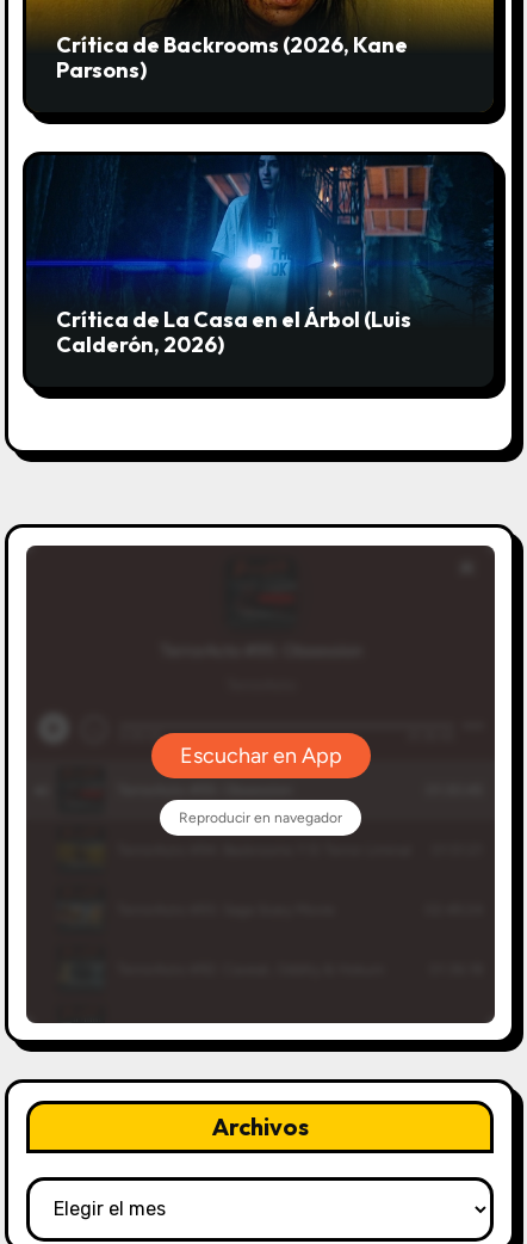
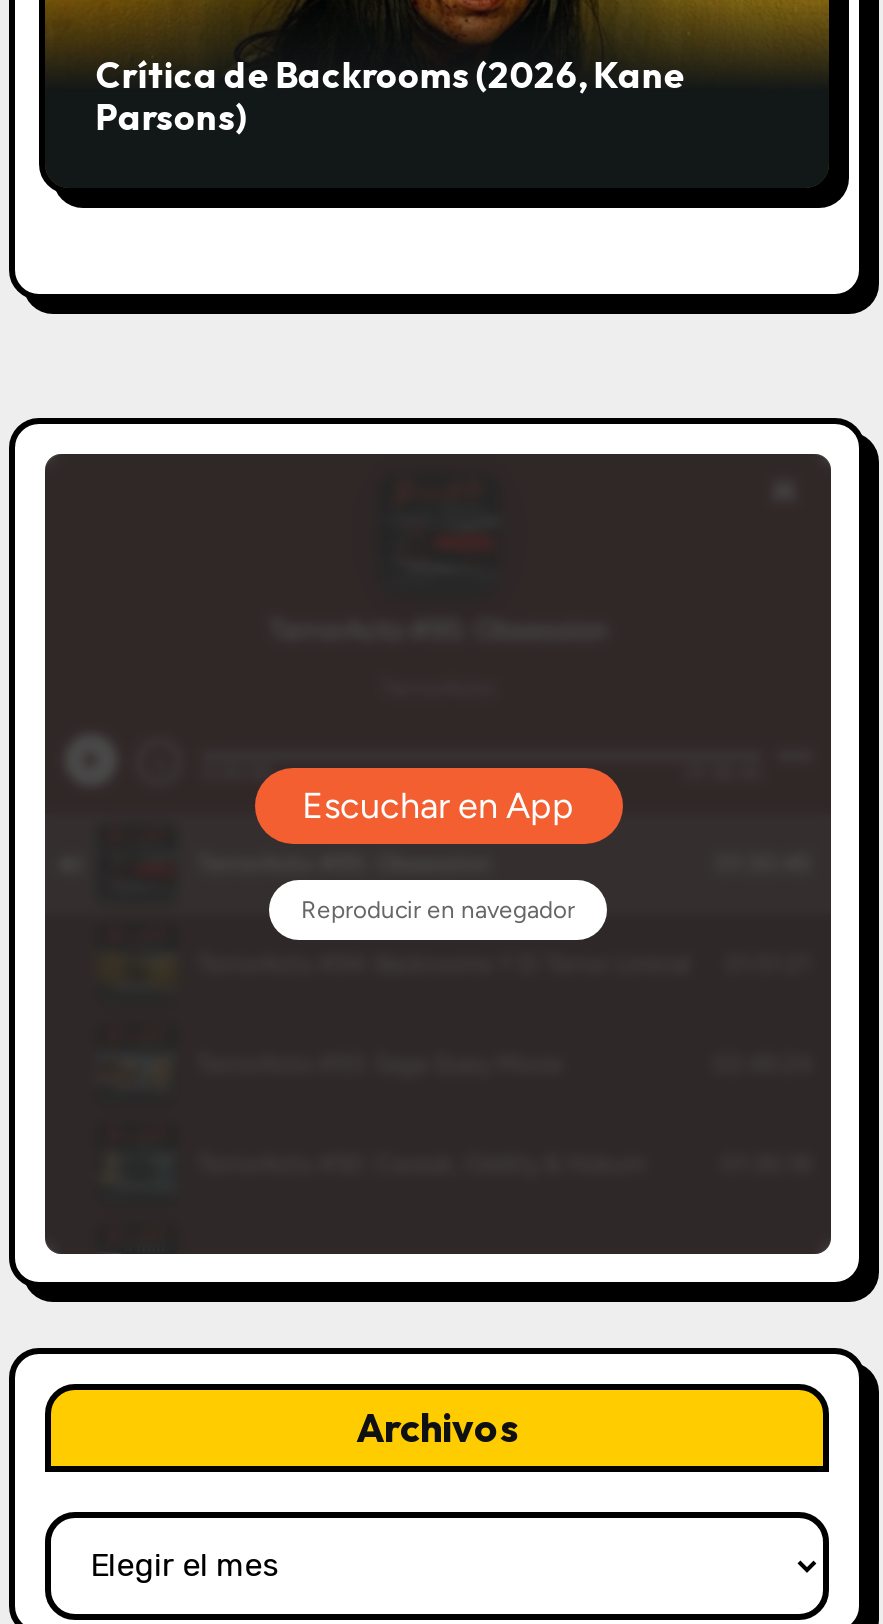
- [image]
- Crítica de La Casa en el Árbol (Luis
- Calderón, 2026)
